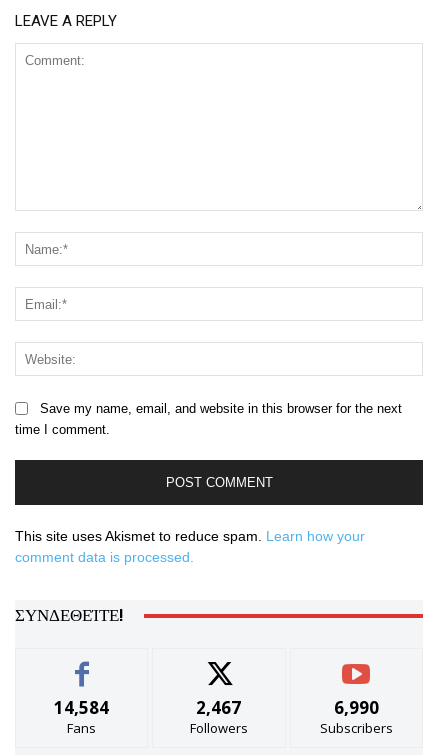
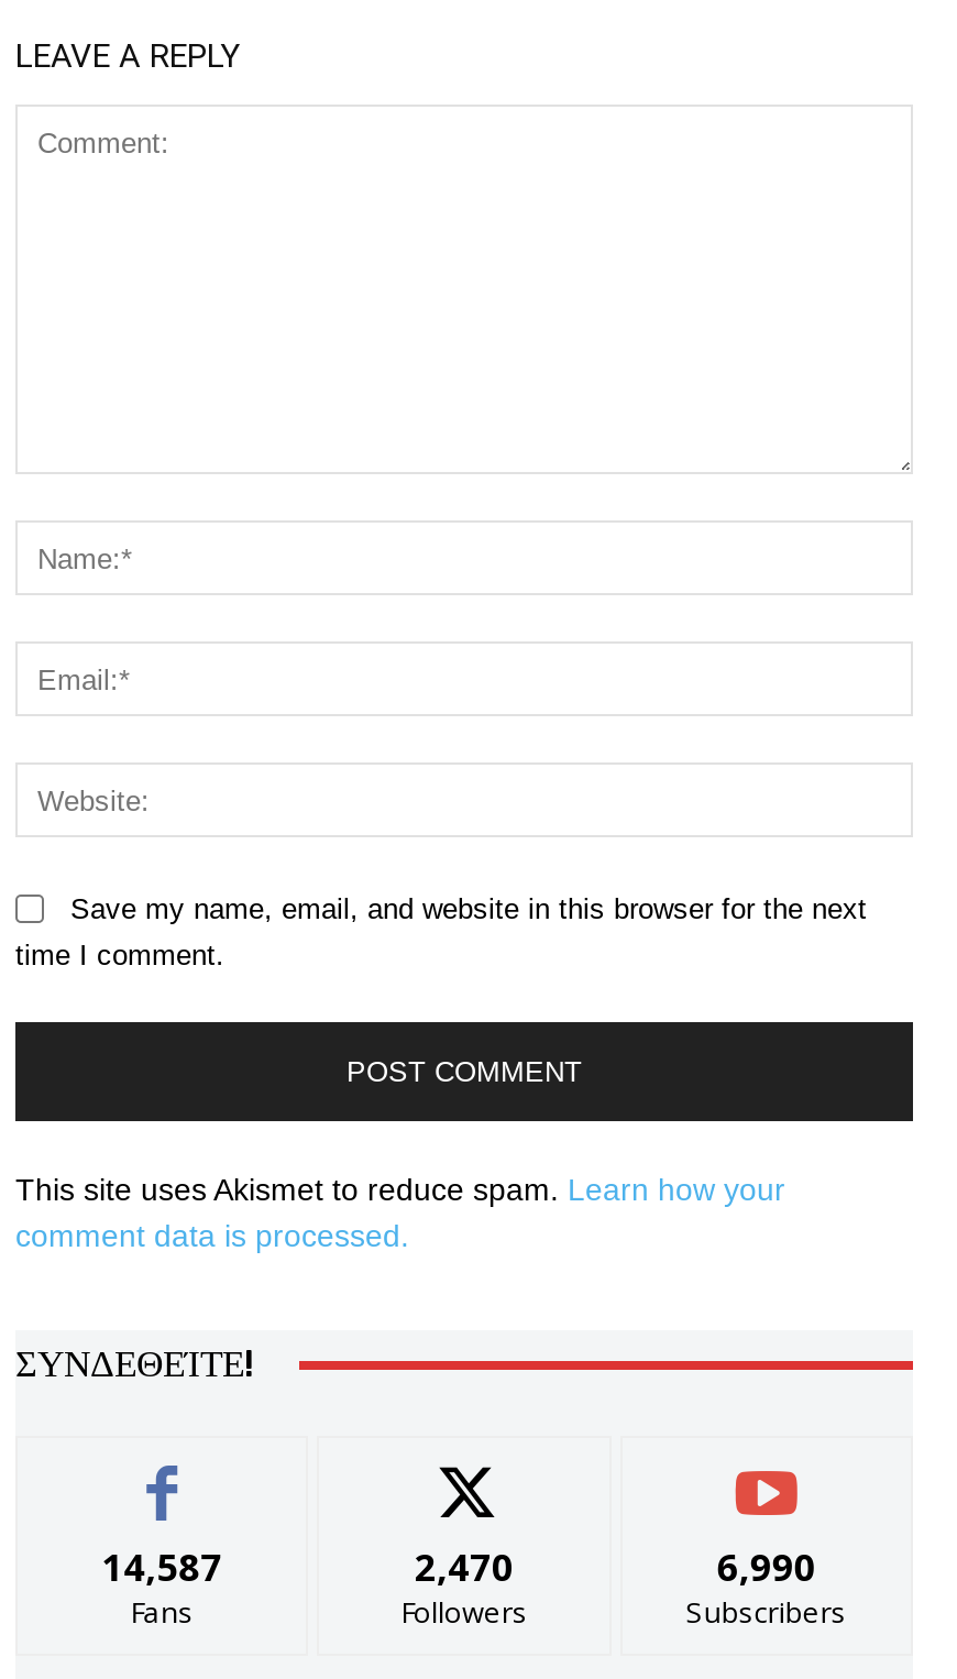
- 14,584
+ 14,587

- 2,467
+ 2,470
